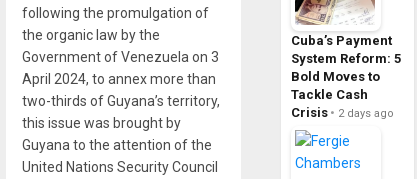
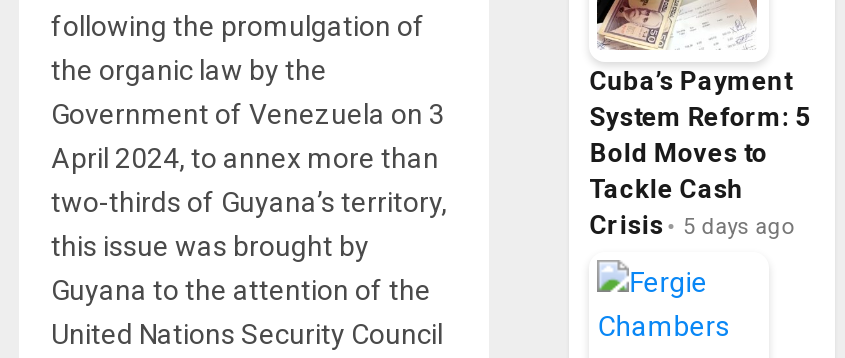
- Crisis 2 days ago
+ Crisis 5 days ago
